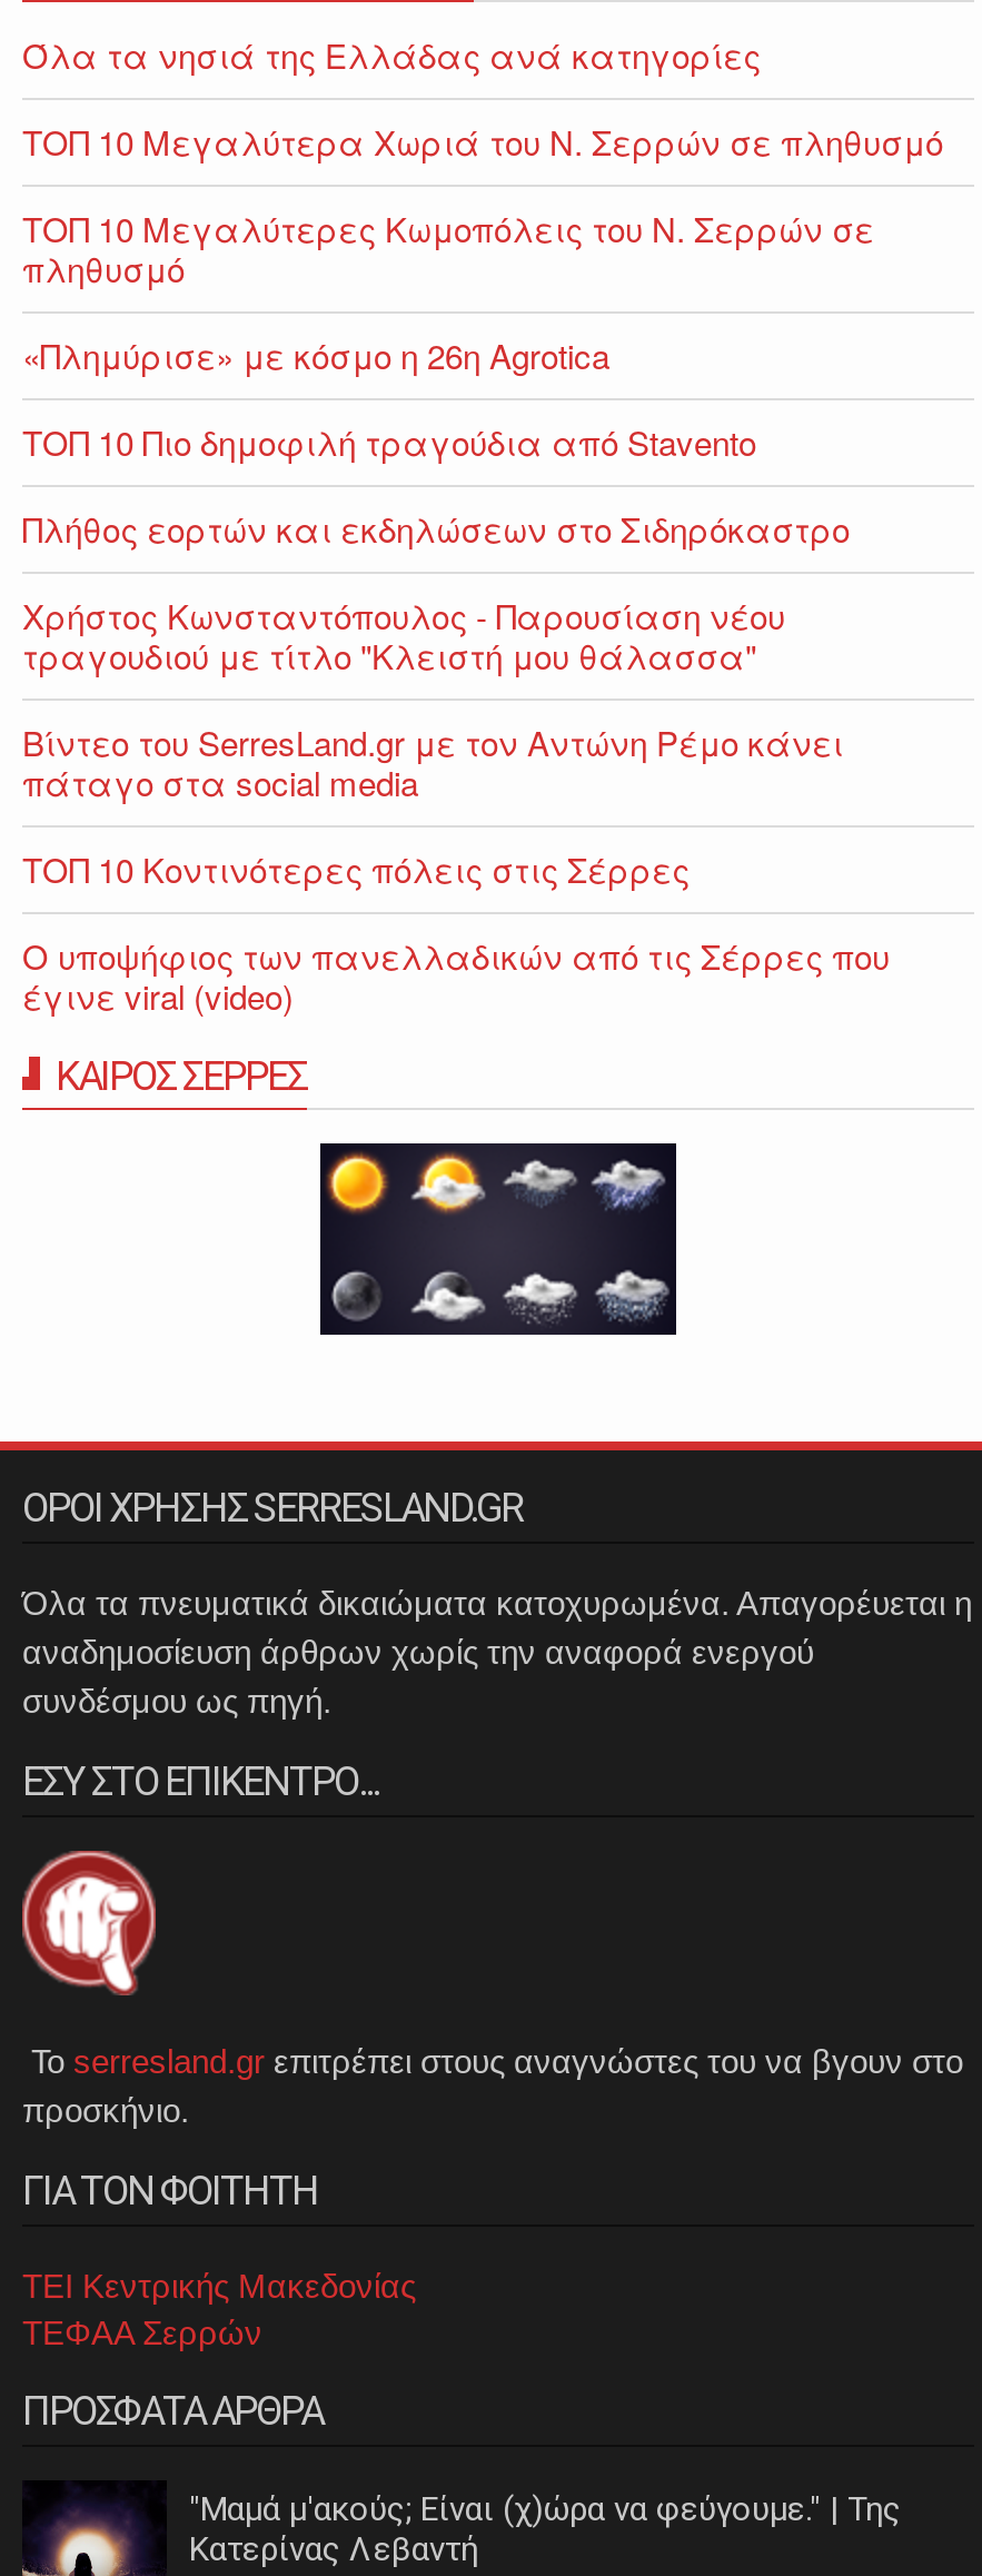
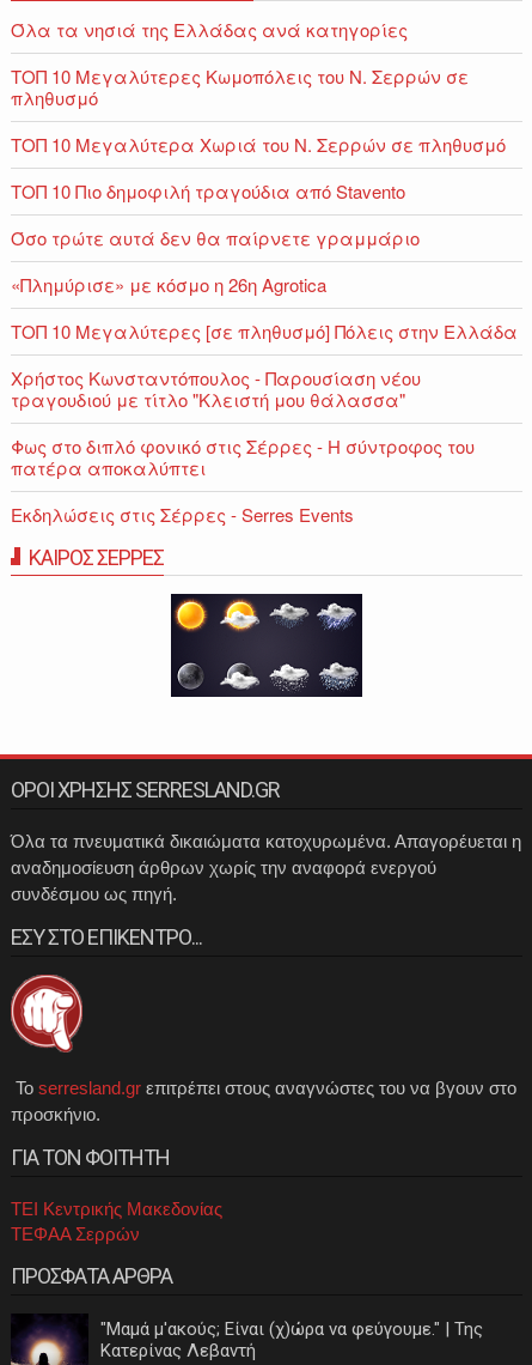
moved down: ΤΟΠ 10 Μεγαλύτερα Χωριά του Ν. Σερρών σε πληθυσμό

moved up: ΤΟΠ 10 Μεγαλύτερες Κωμοπόλεις του Ν. Σερρών σε | πληθυσμό

moved down: «Πλημύρισε» με κόσμο η 26η Agrotica

moved up: ΤΟΠ 10 Πιο δημοφιλή τραγούδια από Stavento

- Πλήθος εορτών και εκδηλώσεων στο Σιδηρόκαστρο
+ Όσο τρώτε αυτά δεν θα παίρνετε γραμμάριο
+ ΤΟΠ 10 Μεγαλύτερες [σε πληθυσμό] Πόλεις στην Ελλάδα

moved down: Χρήστος Κωνσταντόπουλος - Παρουσίαση νέου | τραγουδιού με τίτλο "Κλειστή μου θάλασσα"

- Βίντεο του SerresLand.gr με τον Αντώνη Ρέμο κάνει
- πάταγο στα social media
- ΤΟΠ 10 Κοντινότερες πόλεις στις Σέρρες
- O υποψήφιος των πανελλαδικών από τις Σέρρες που
- έγινε viral (video)
+ Φως στο διπλό φονικό στις Σέρρες - Η σύντροφος του
+ πατέρα αποκαλύπτει
+ Εκδηλώσεις στις Σέρρες - Serres Events
